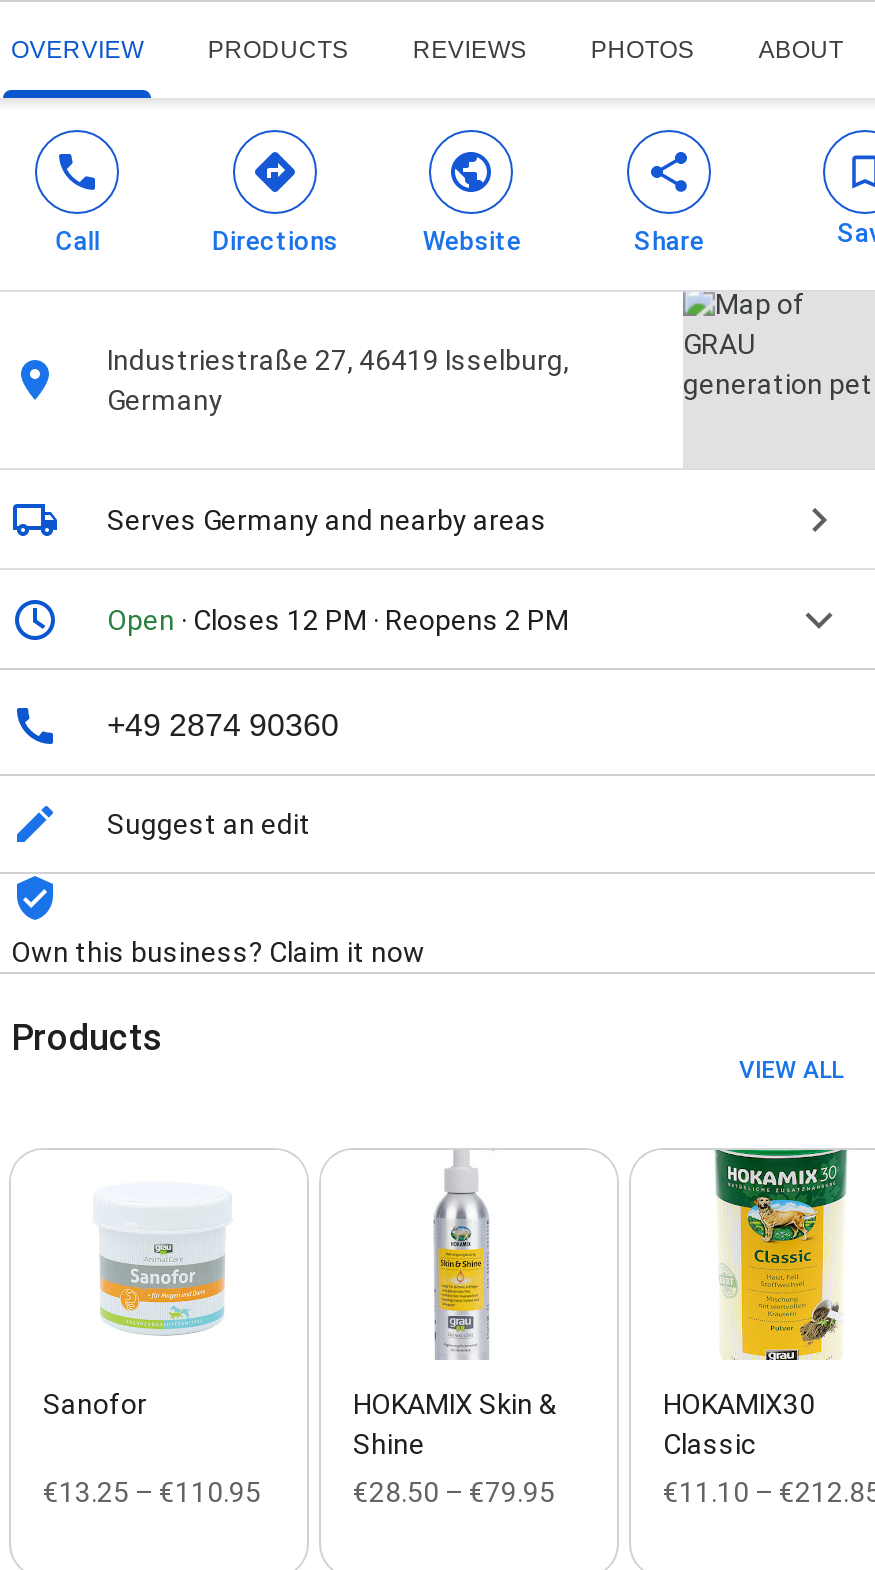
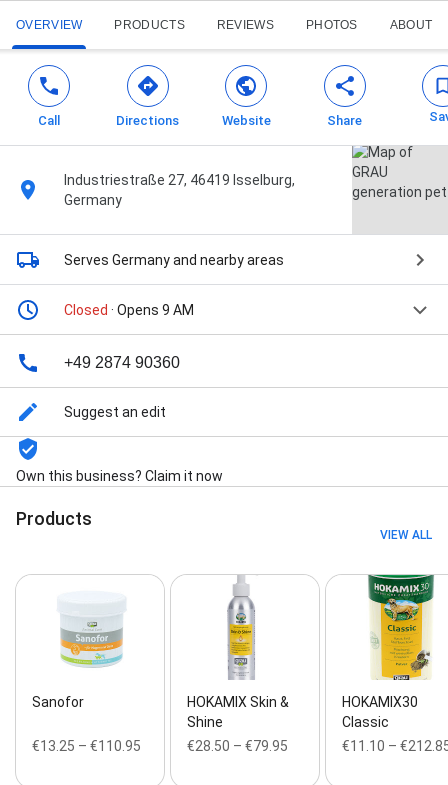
- Open · Closes 12 PM · Reopens 2 PM
+ Closed · Opens 9 AM
